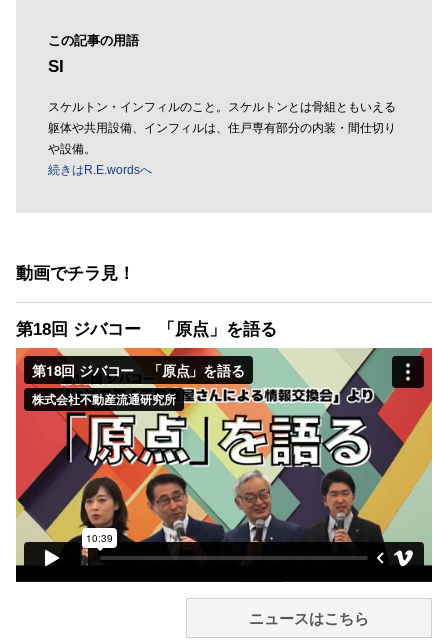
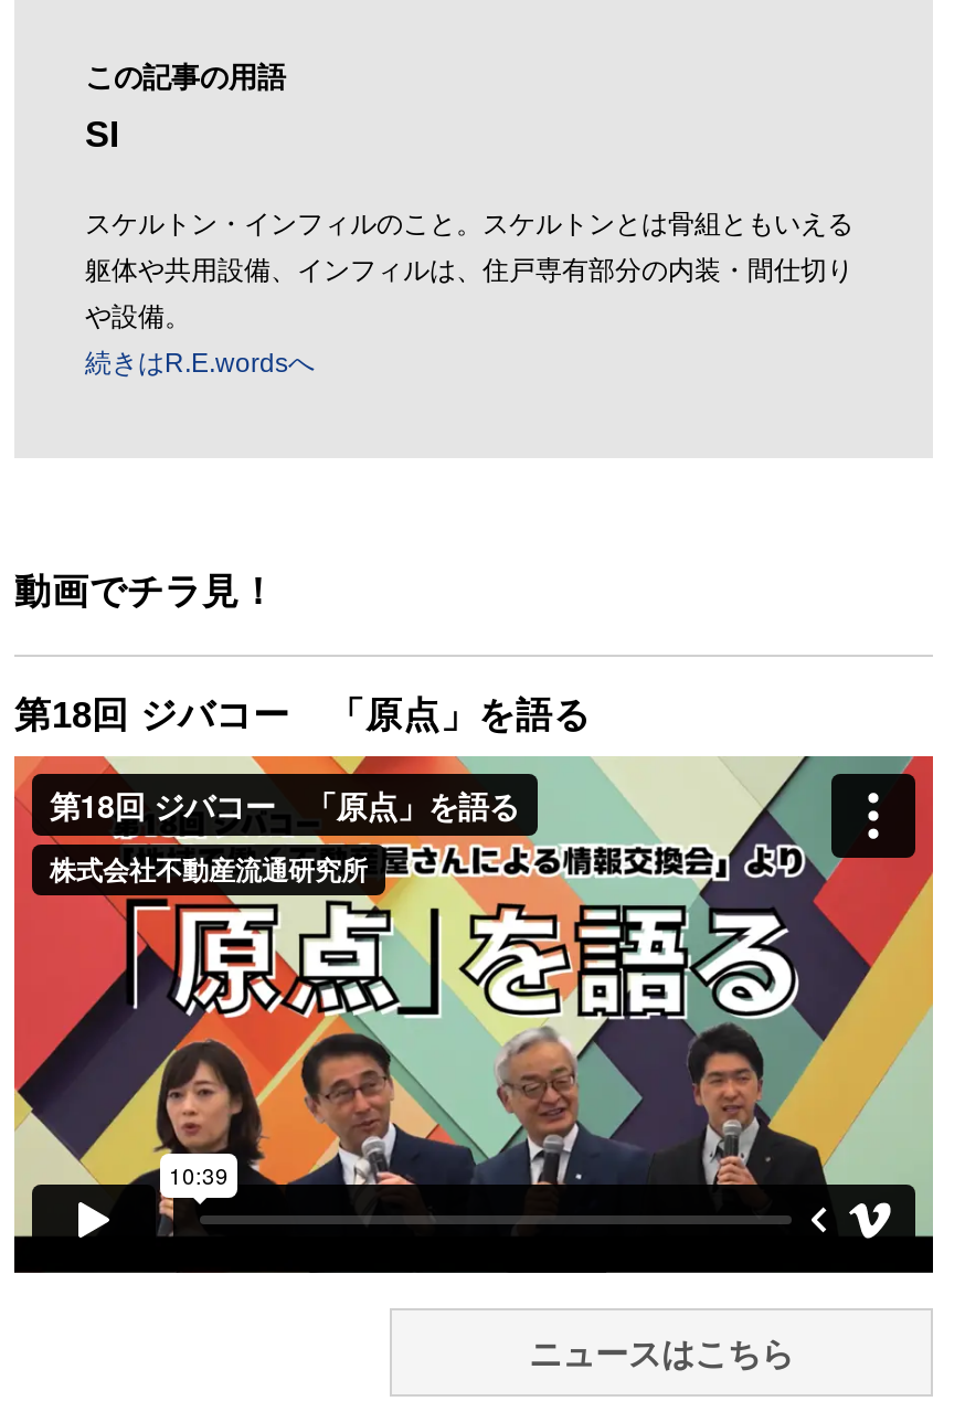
- [image]
+ [image]
